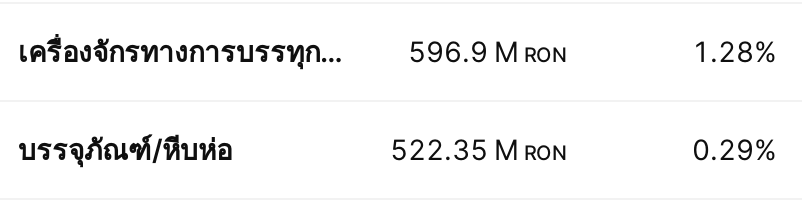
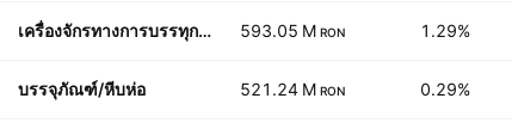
- 596.9 M RON
+ 593.05 M RON

- 1.28%
+ 1.29%

- 522.35 M RON
+ 521.24 M RON
